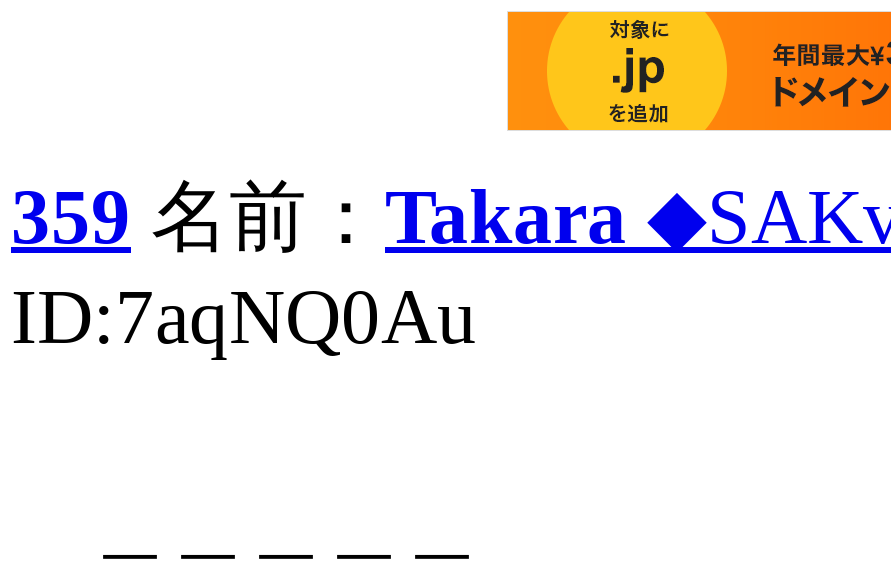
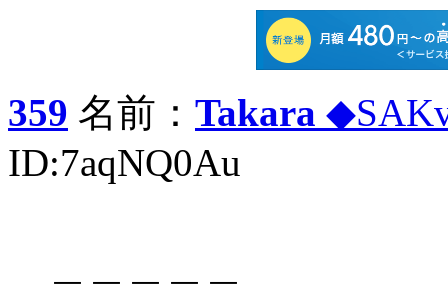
- [image]
+ [image]
